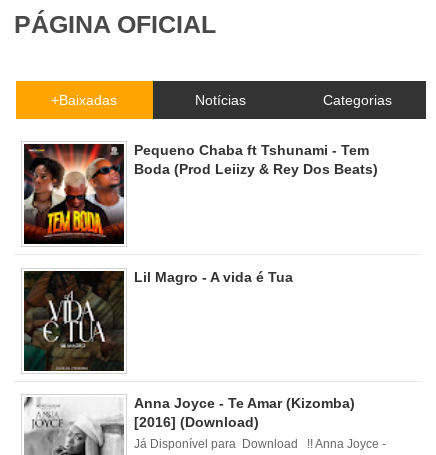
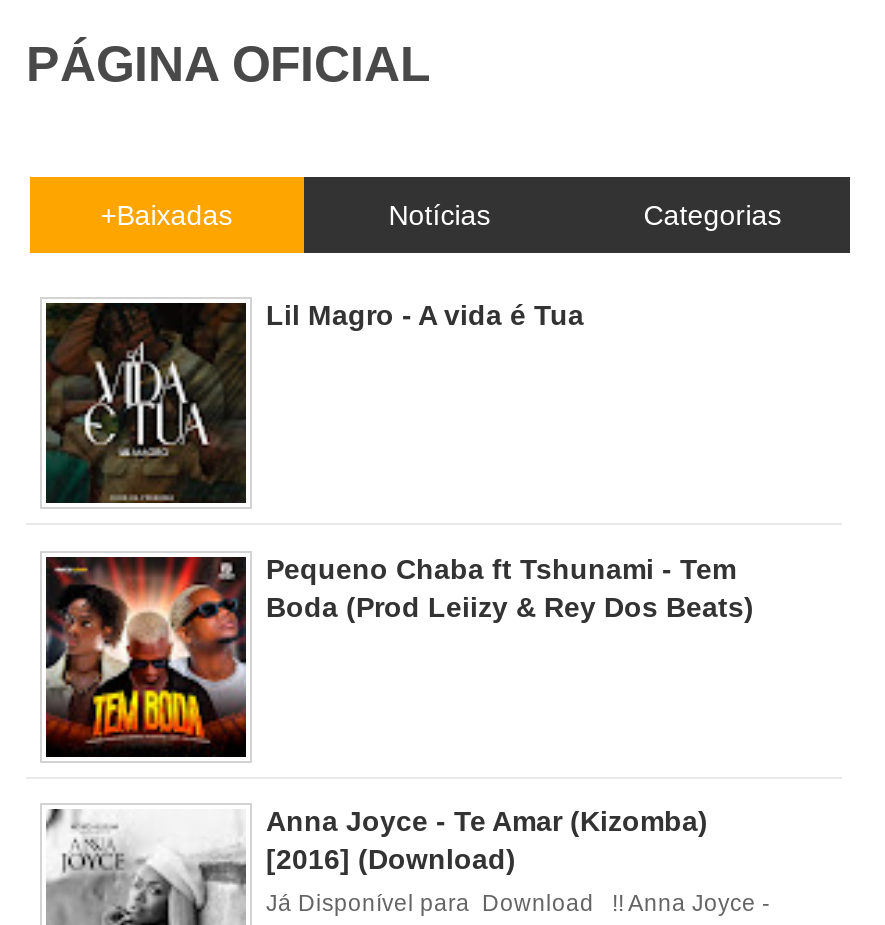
moved down: [image] | Pequeno Chaba ft Tshunami - Tem | Boda (Prod Leiizy & Rey Dos Beats)

moved up: [image] | Lil Magro - A vida é Tua
